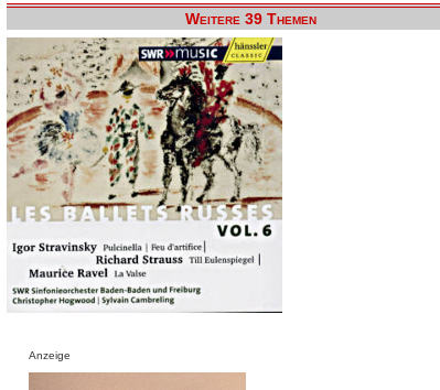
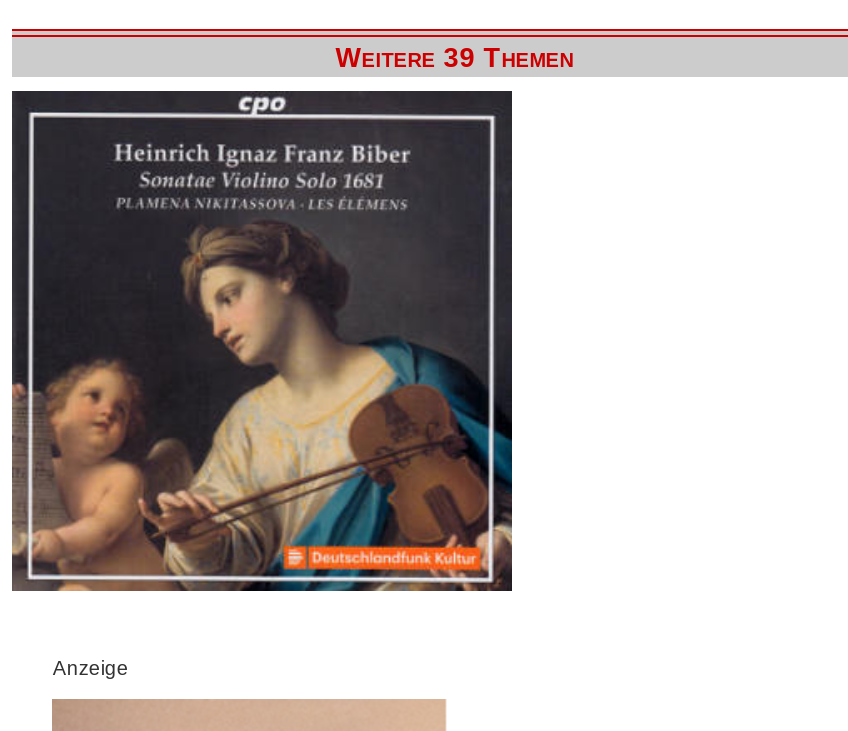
- [image]
+ [image]
